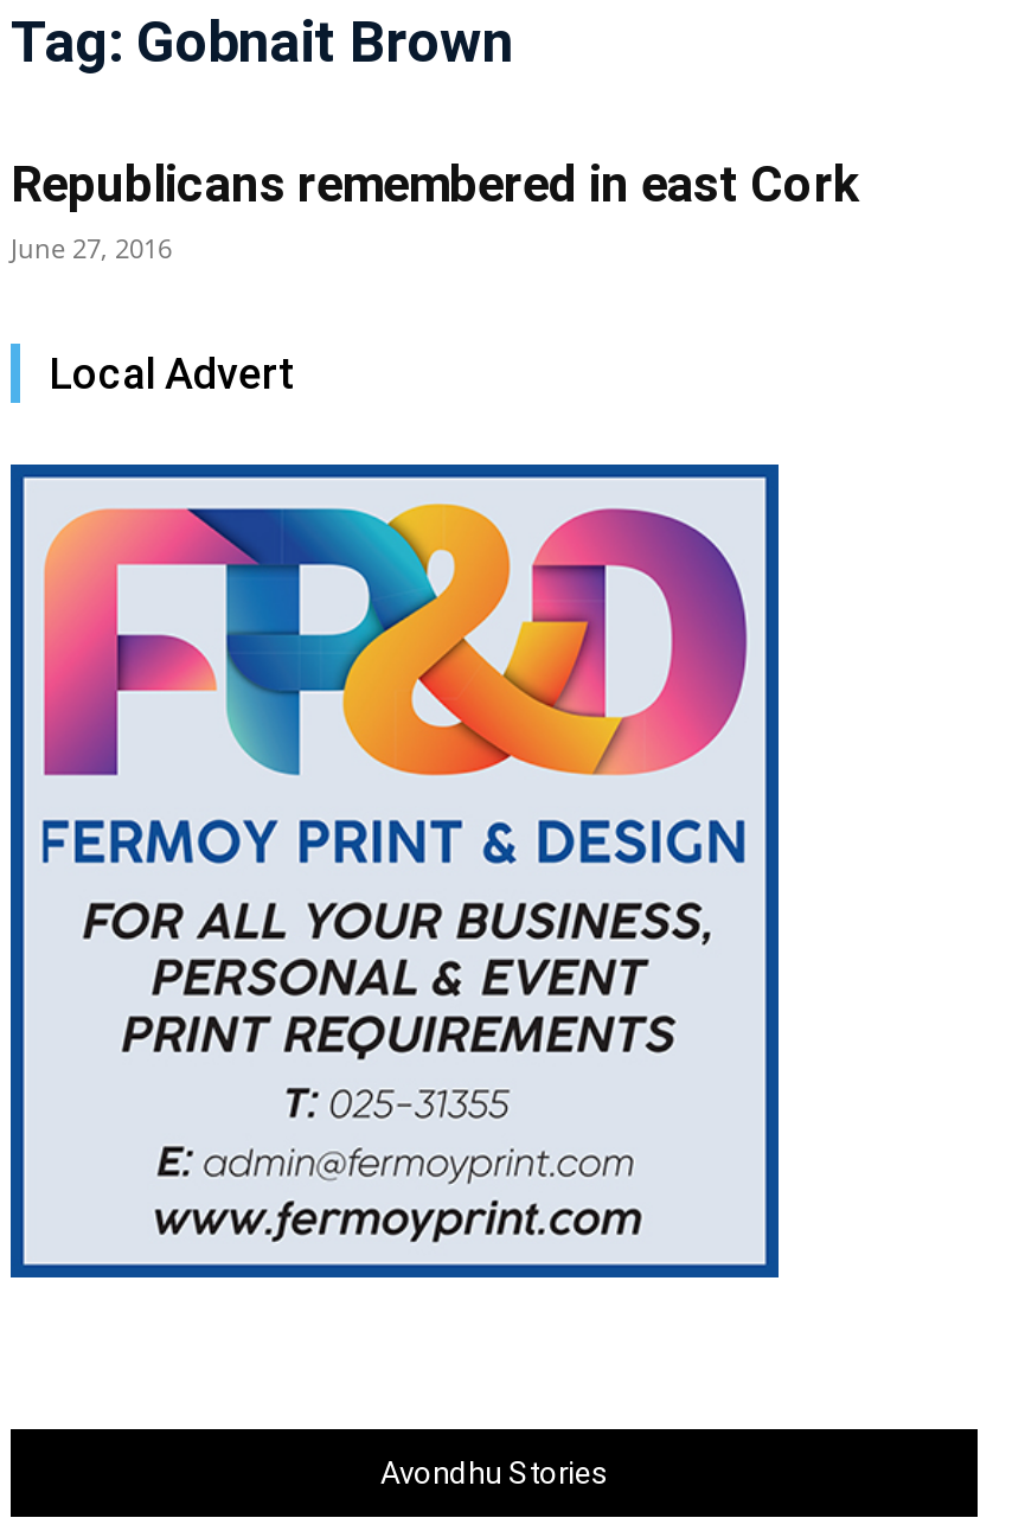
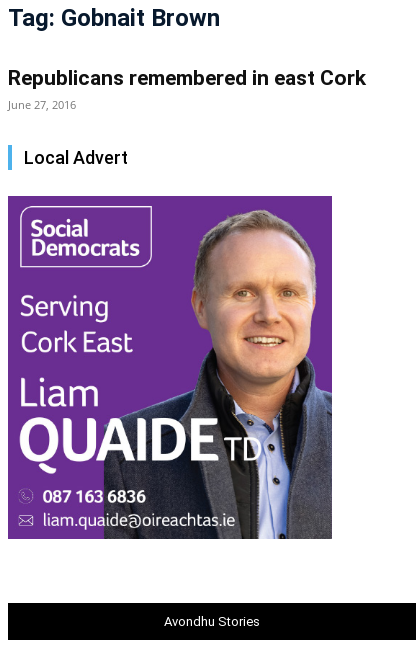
- [image]
+ [image]
